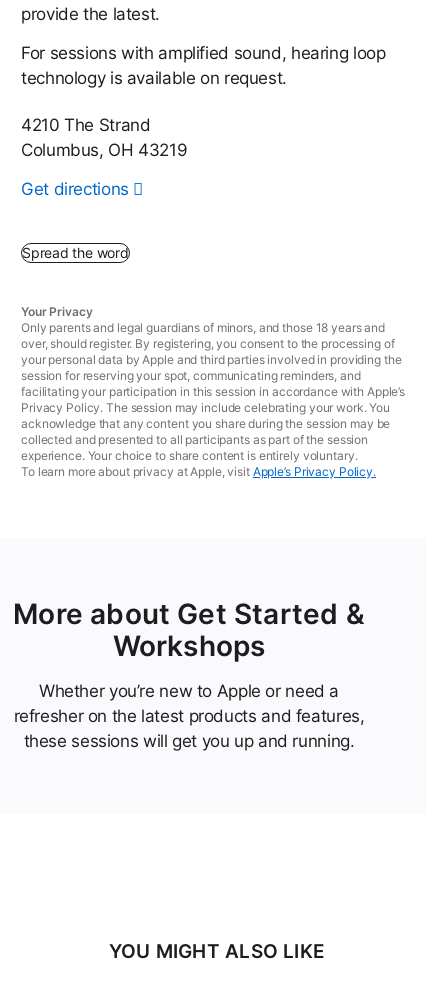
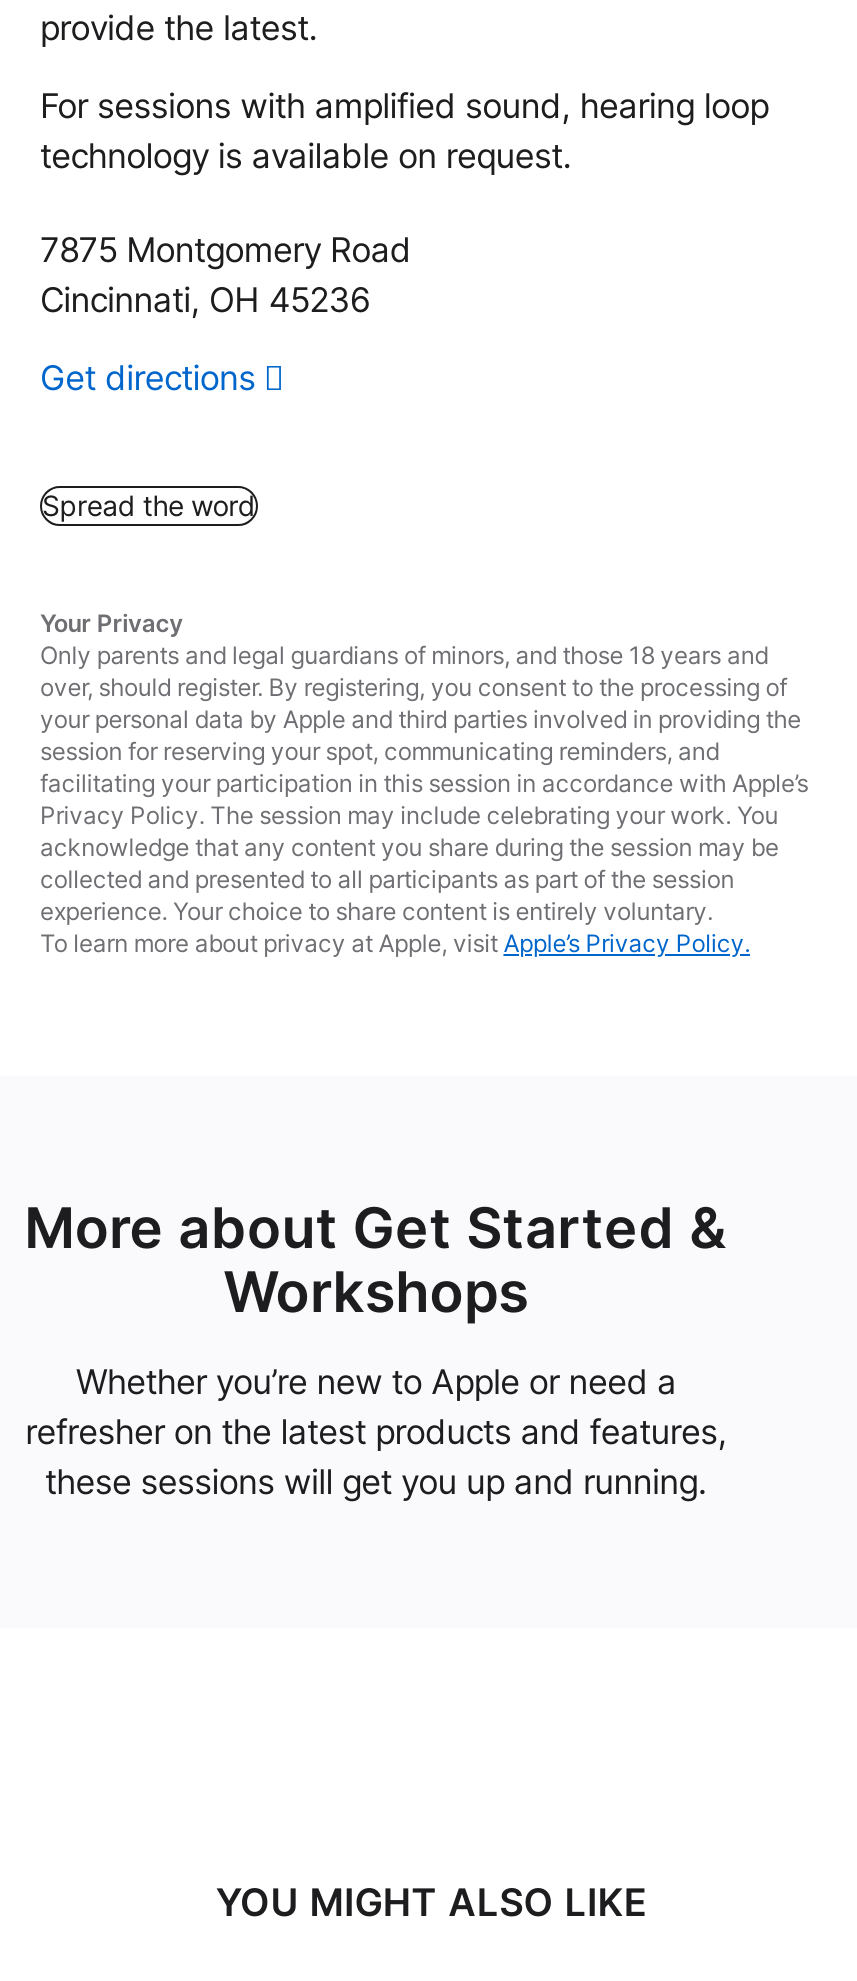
- 4210 The Strand
- Columbus, OH 43219
+ 7875 Montgomery Road
+ Cincinnati, OH 45236
